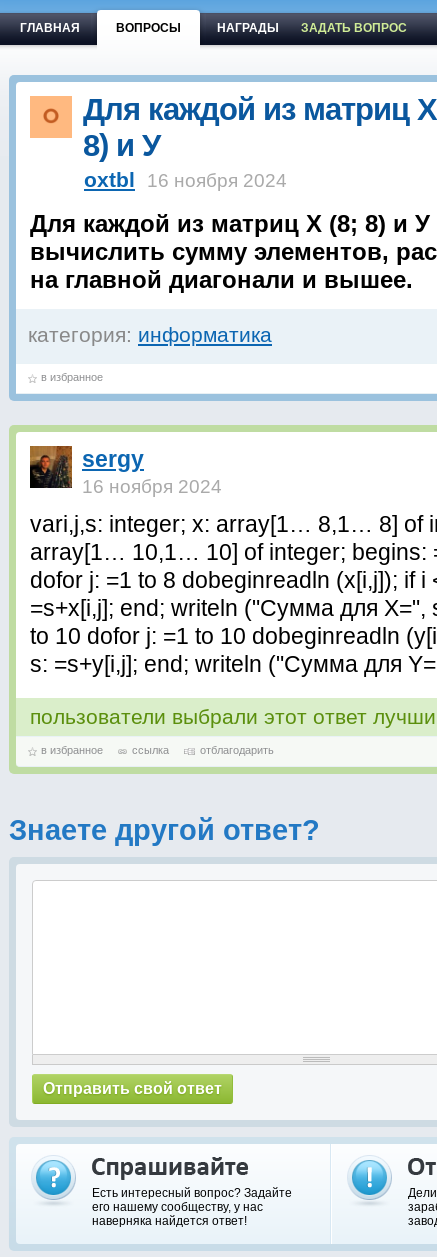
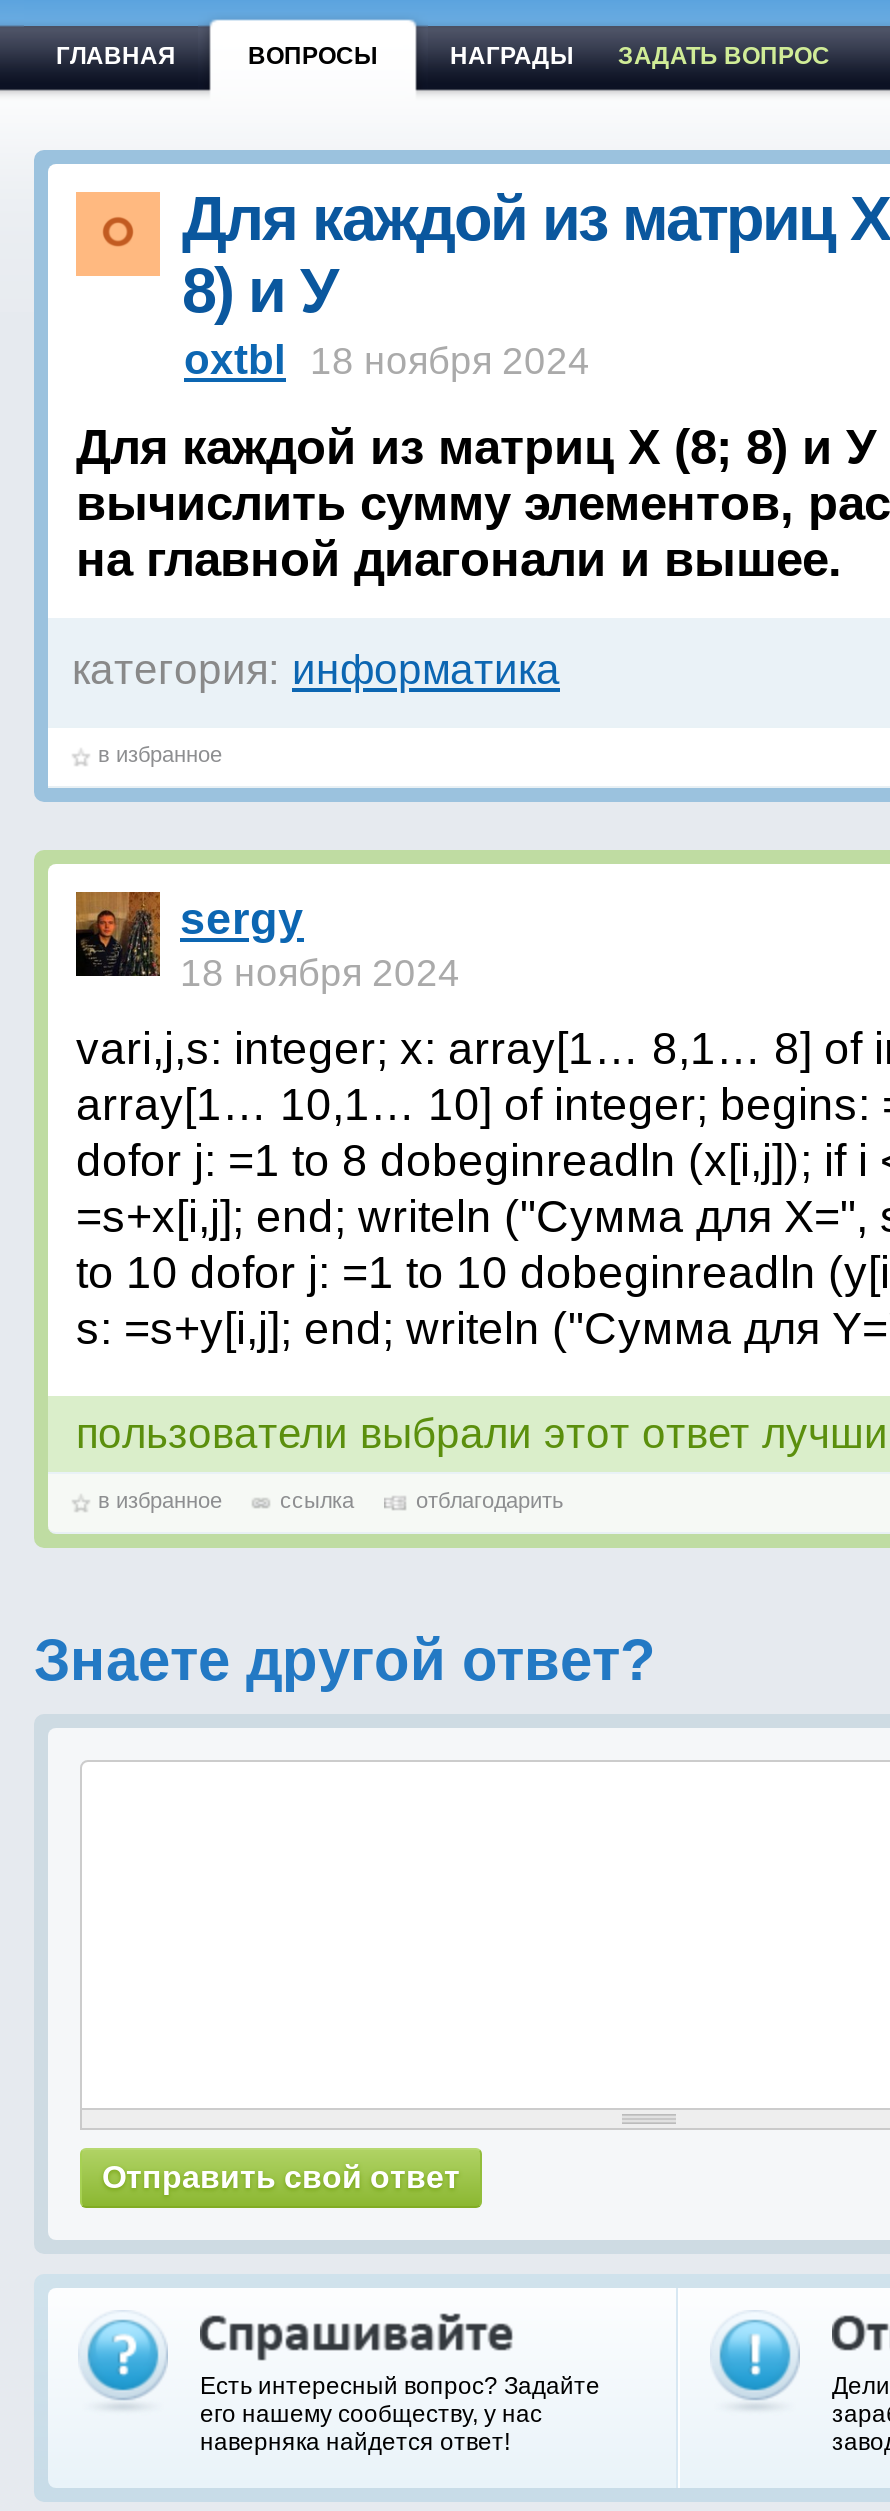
- oxtbl 16 ноября 2024
+ oxtbl 18 ноября 2024

- 16 ноября 2024
+ 18 ноября 2024
